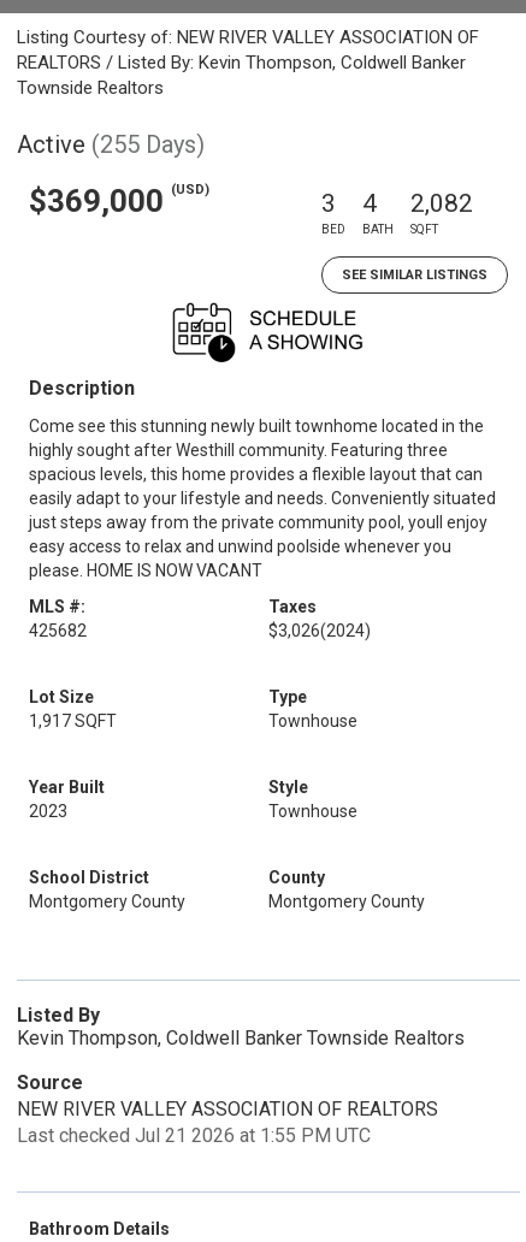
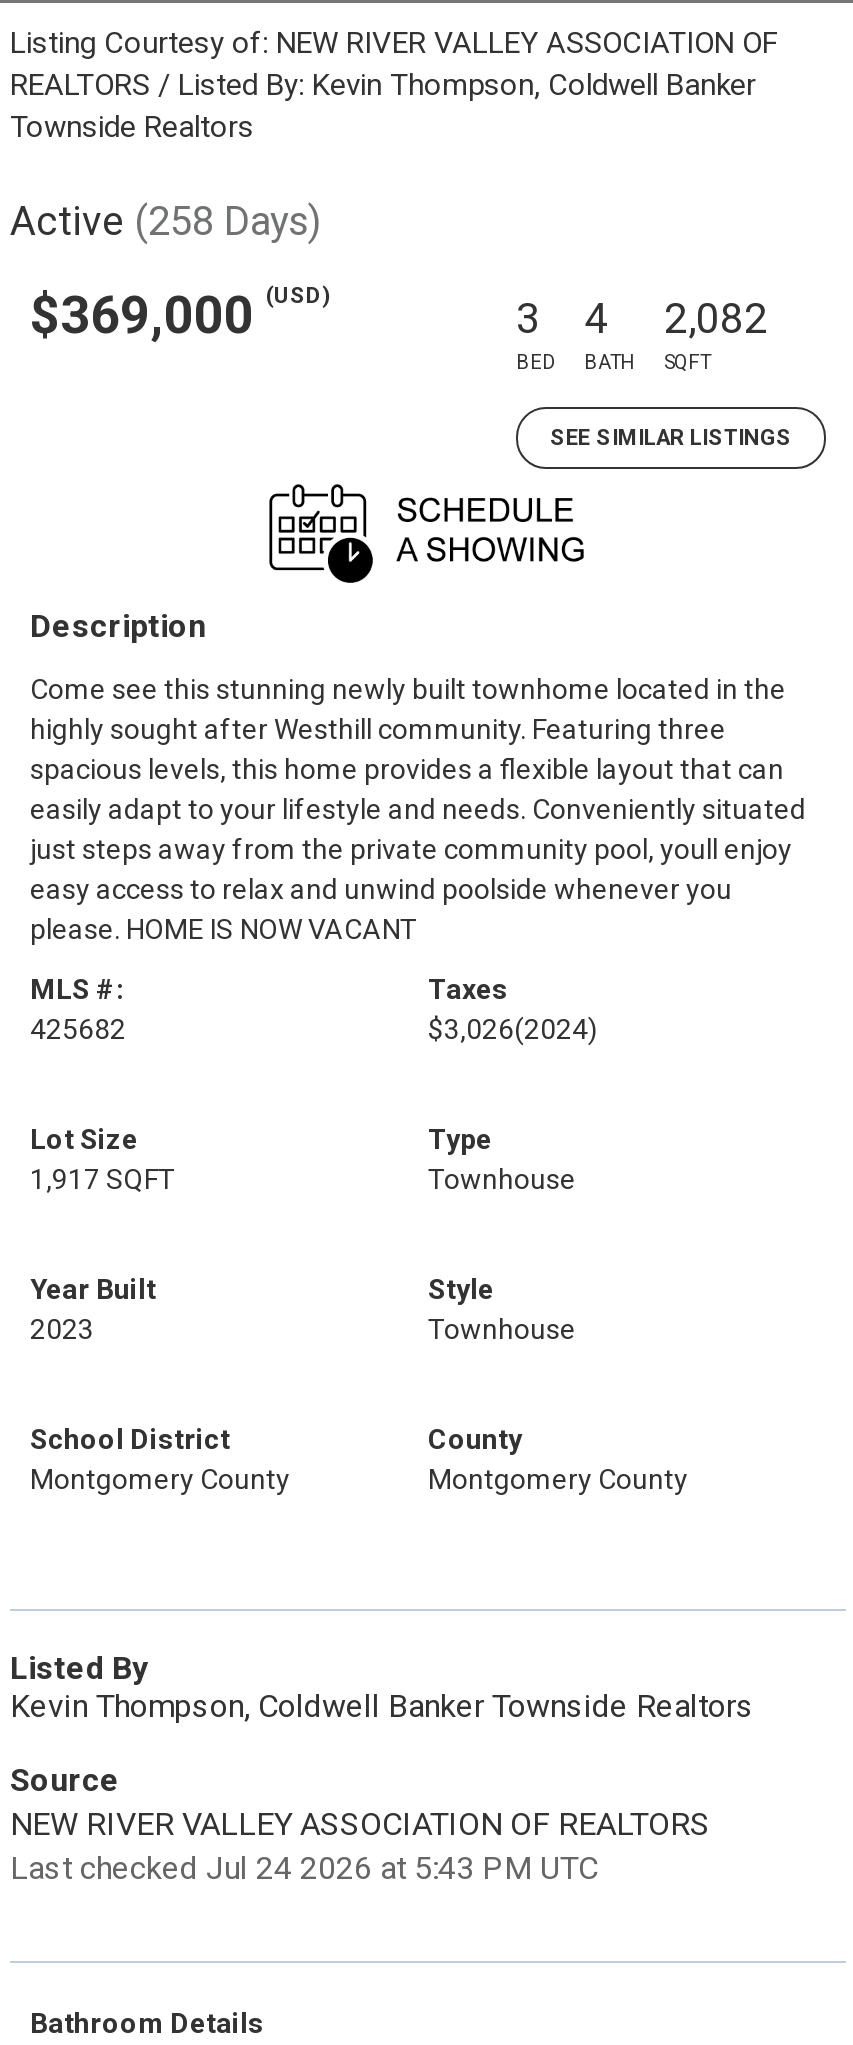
- Active (255 Days)
+ Active (258 Days)

- Last checked Jul 21 2026 at 1:55 PM UTC
+ Last checked Jul 24 2026 at 5:43 PM UTC
